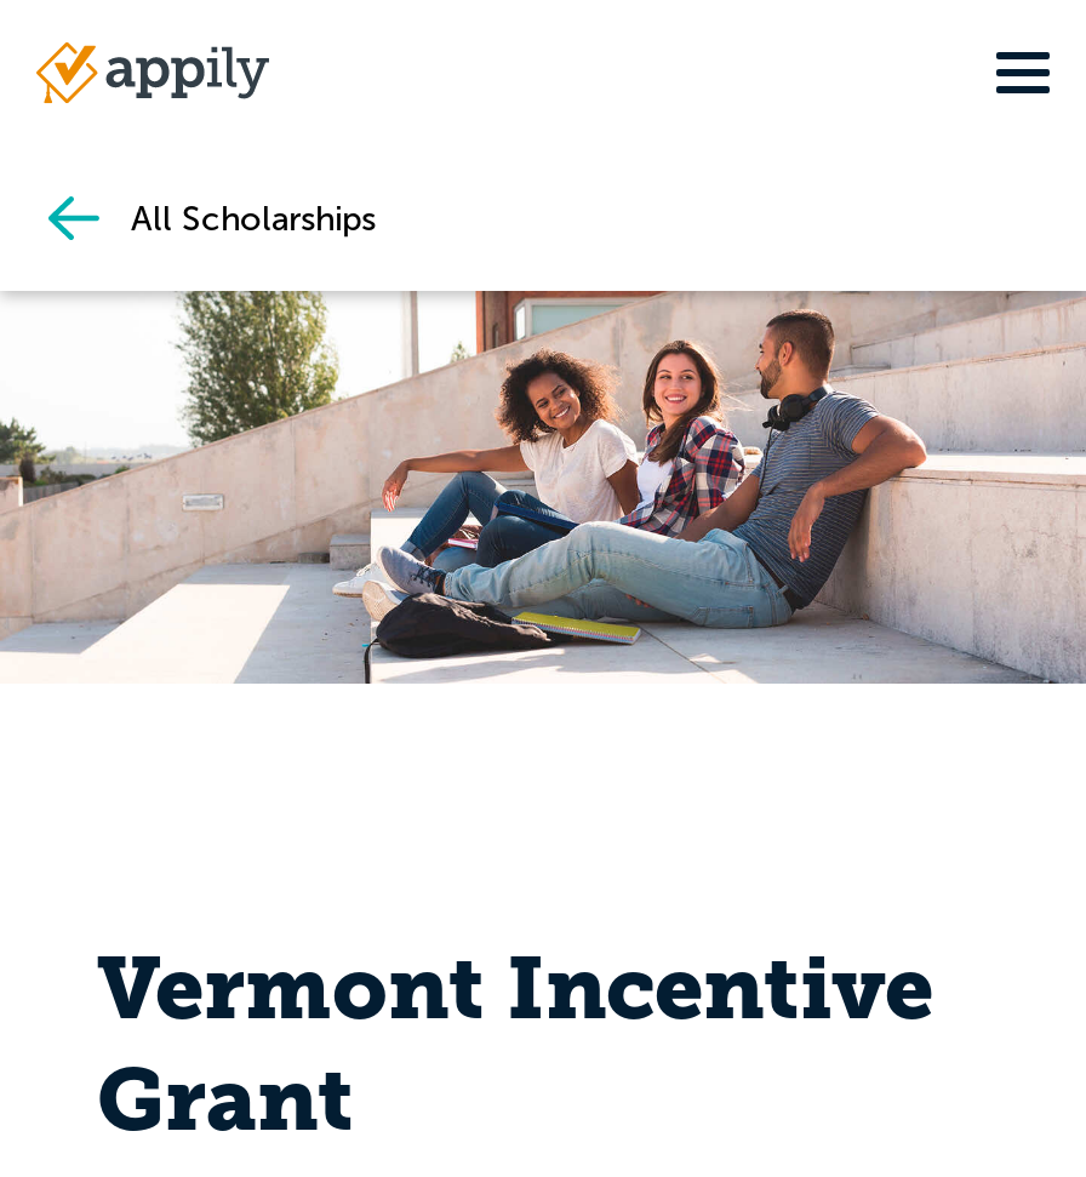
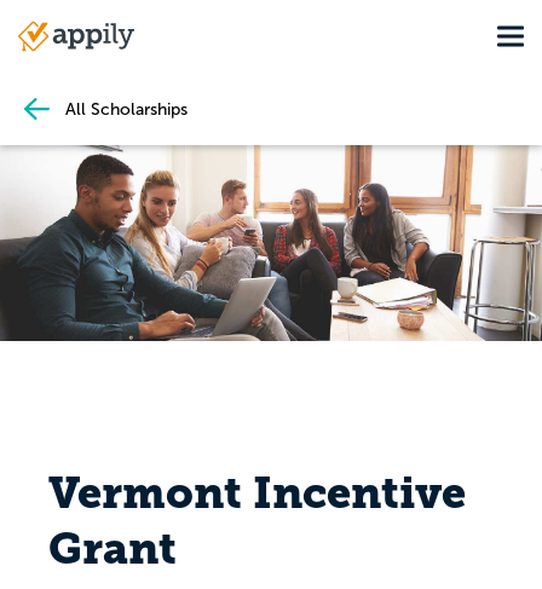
- [image]
+ [image]
